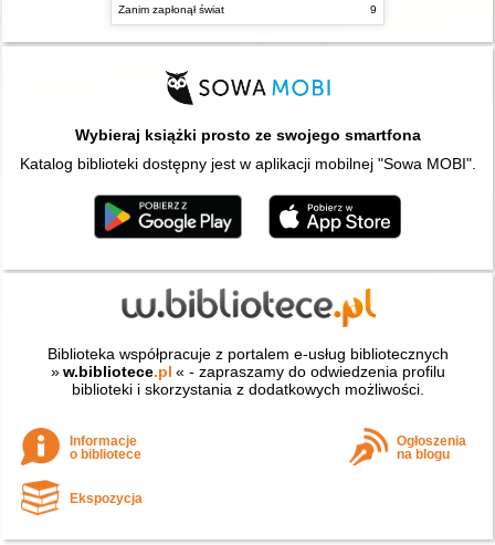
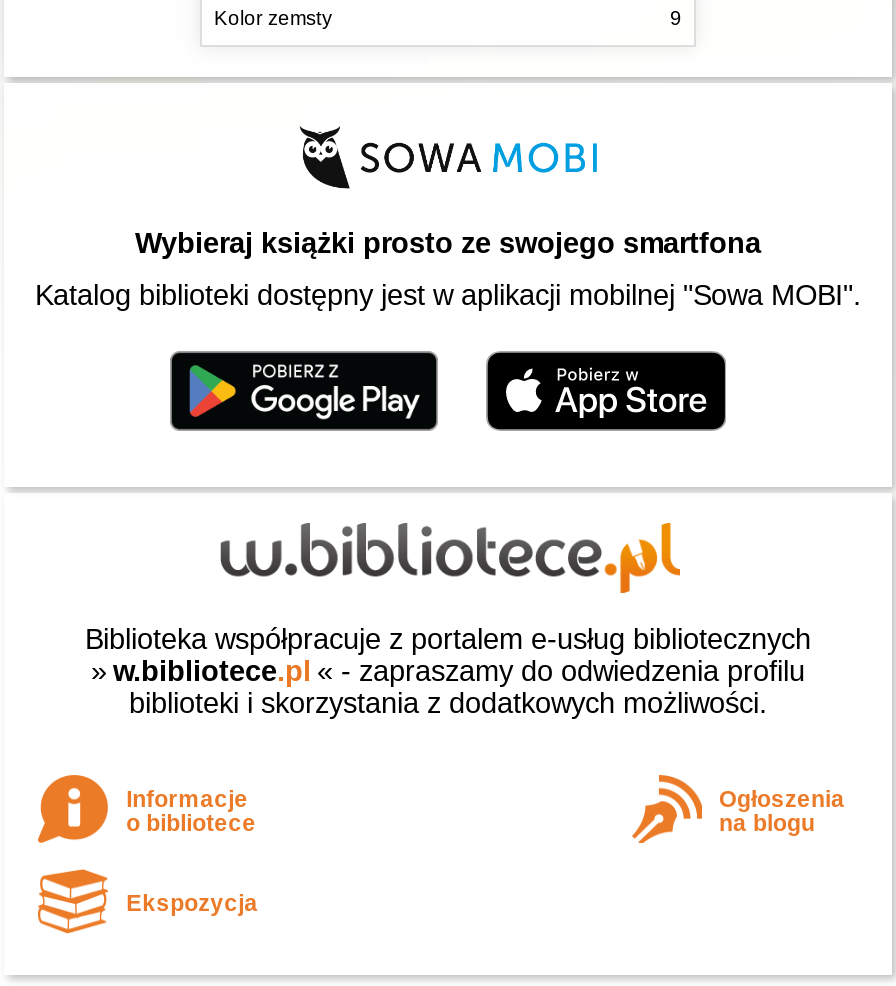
- Zanim zapłonął świat
+ Kolor zemsty
